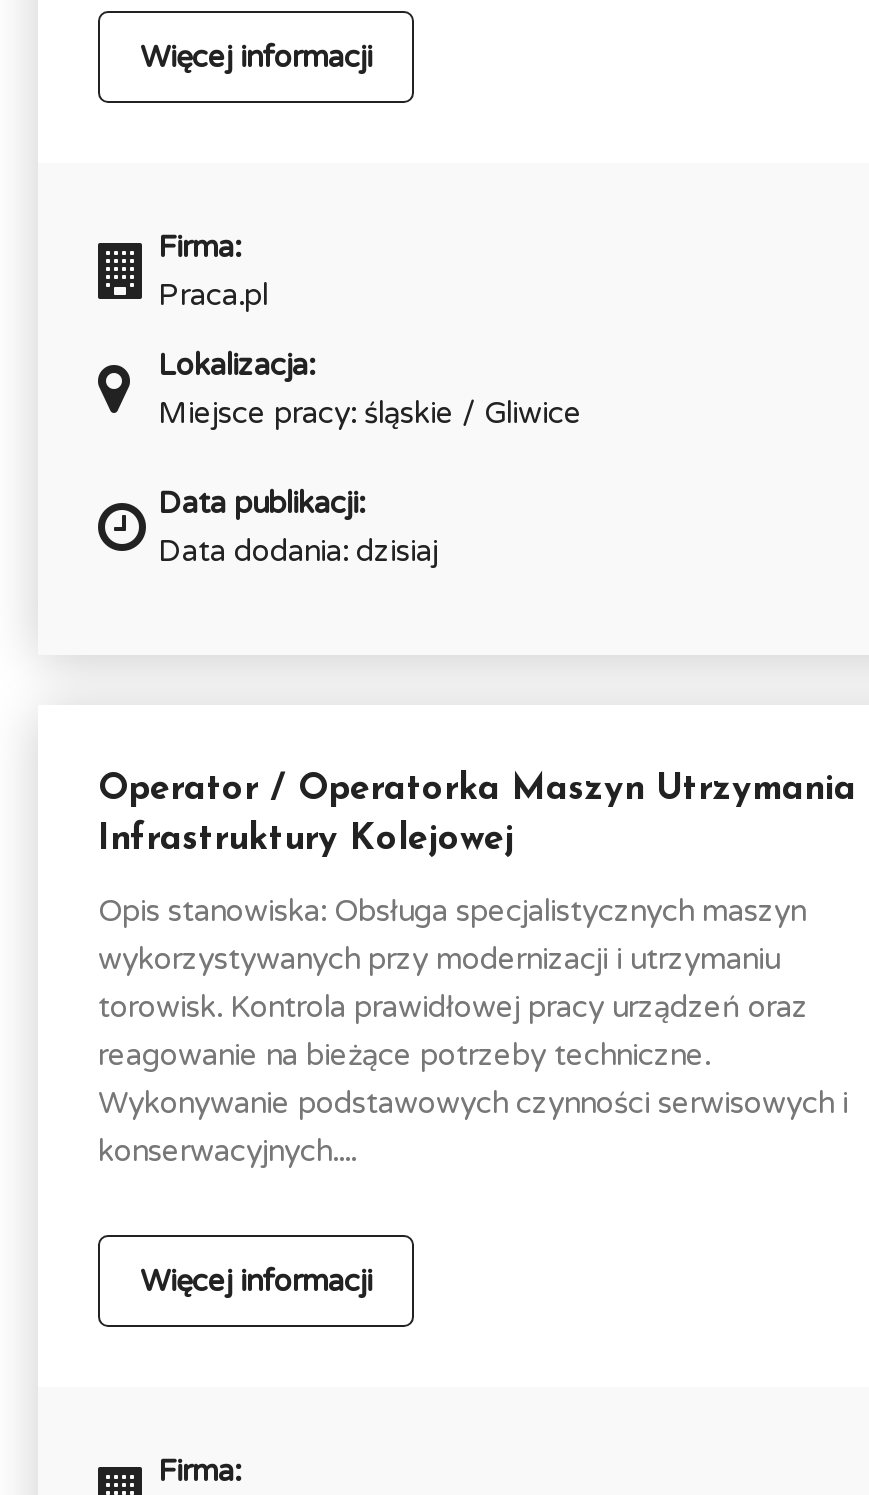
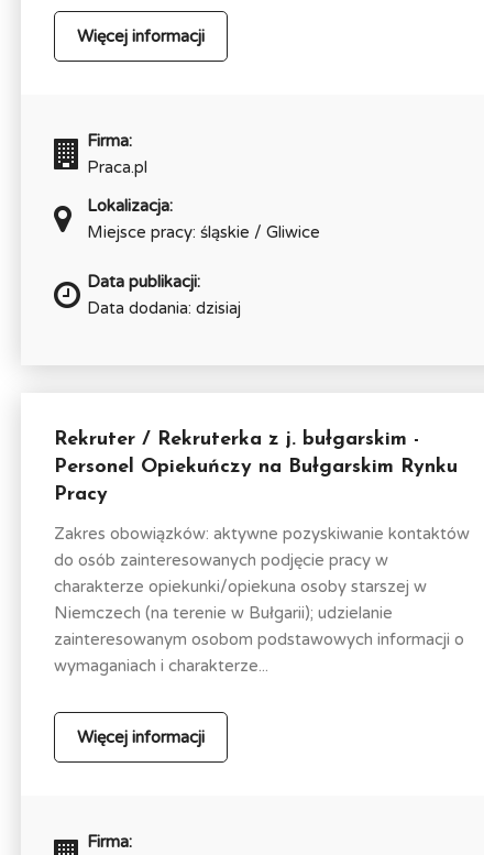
- Operator / Operatorka Maszyn Utrzymania
- Infrastruktury Kolejowej
+ Rekruter / Rekruterka z j. bułgarskim -
+ Personel Opiekuńczy na Bułgarskim Rynku
+ Pracy

- Opis stanowiska: Obsługa specjalistycznych maszyn
- wykorzystywanych przy modernizacji i utrzymaniu
- torowisk. Kontrola prawidłowej pracy urządzeń oraz
- reagowanie na bieżące potrzeby techniczne.
- Wykonywanie podstawowych czynności serwisowych i
- konserwacyjnych....
+ Zakres obowiązków: aktywne pozyskiwanie kontaktów
+ do osób zainteresowanych podjęcie pracy w
+ charakterze opiekunki/opiekuna osoby starszej w
+ Niemczech (na terenie w Bułgarii); udzielanie
+ zainteresowanym osobom podstawowych informacji o
+ wymaganiach i charakterze...
